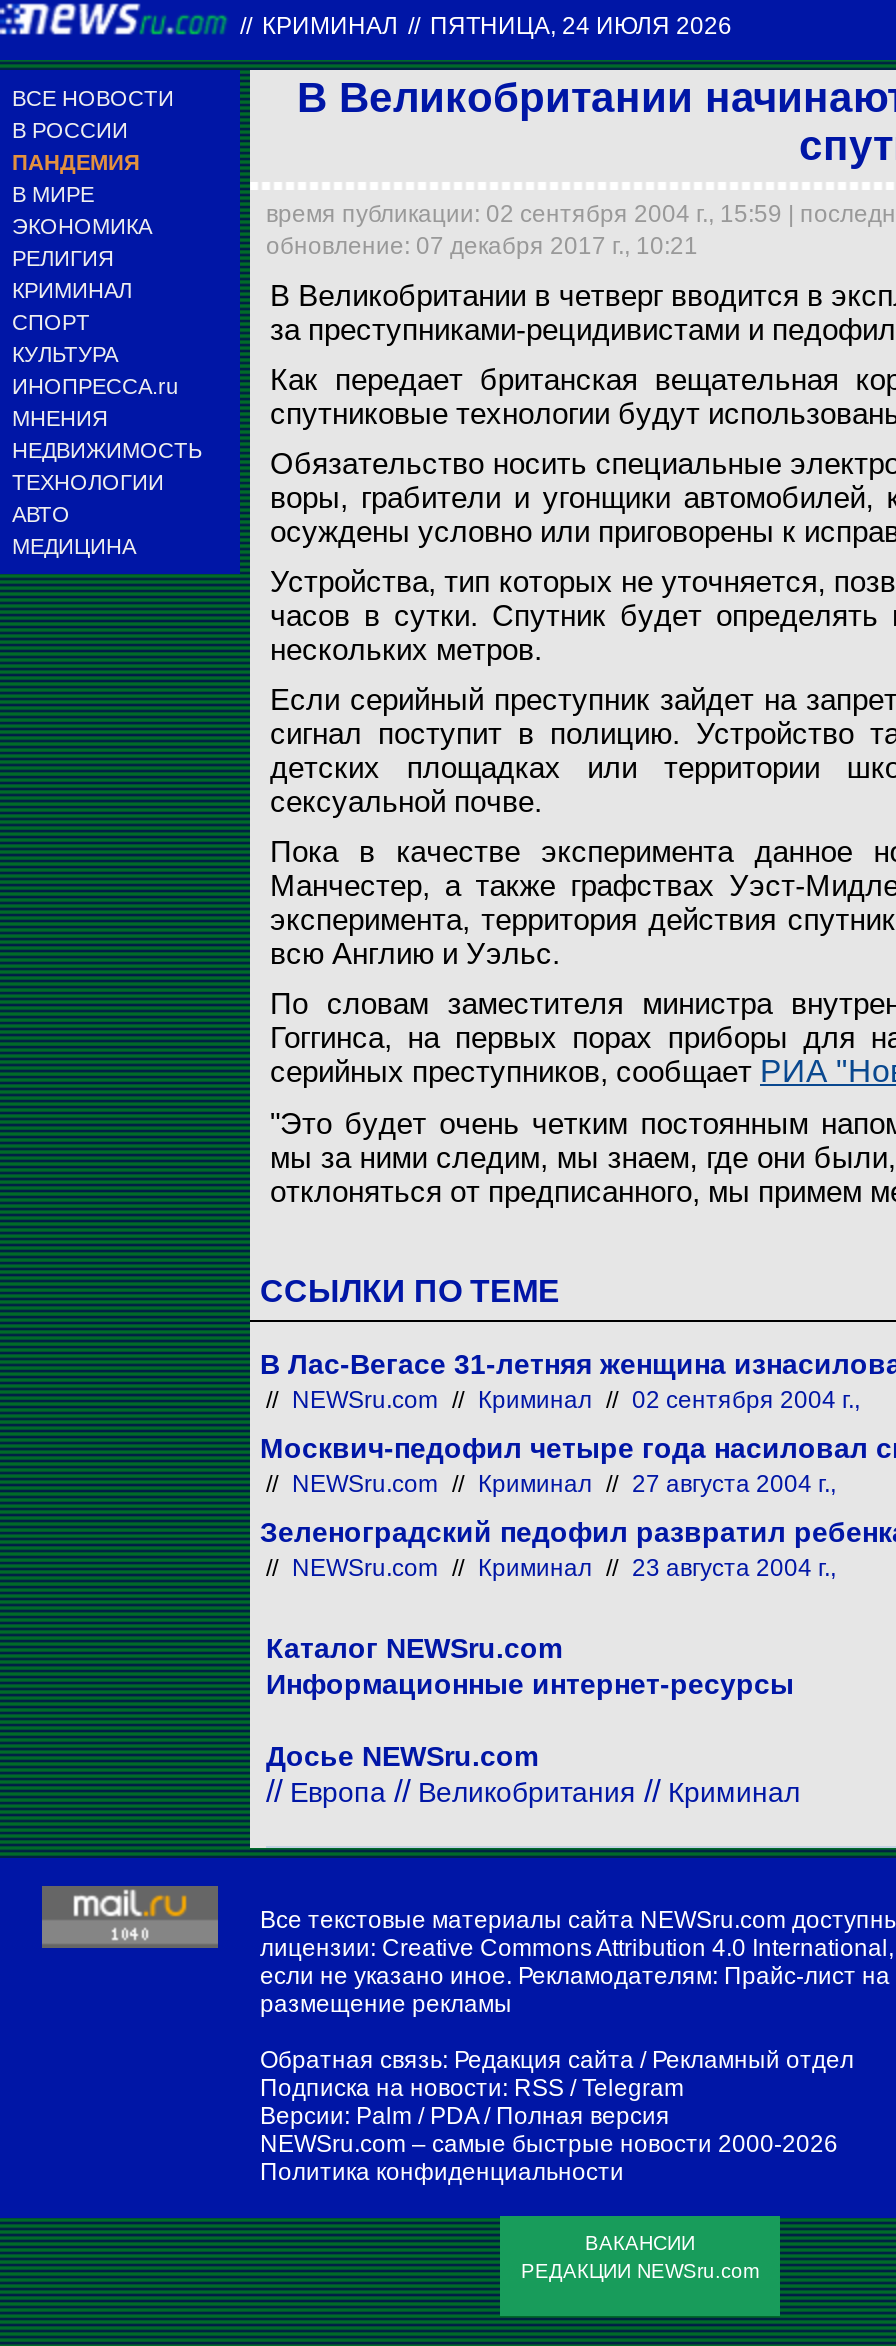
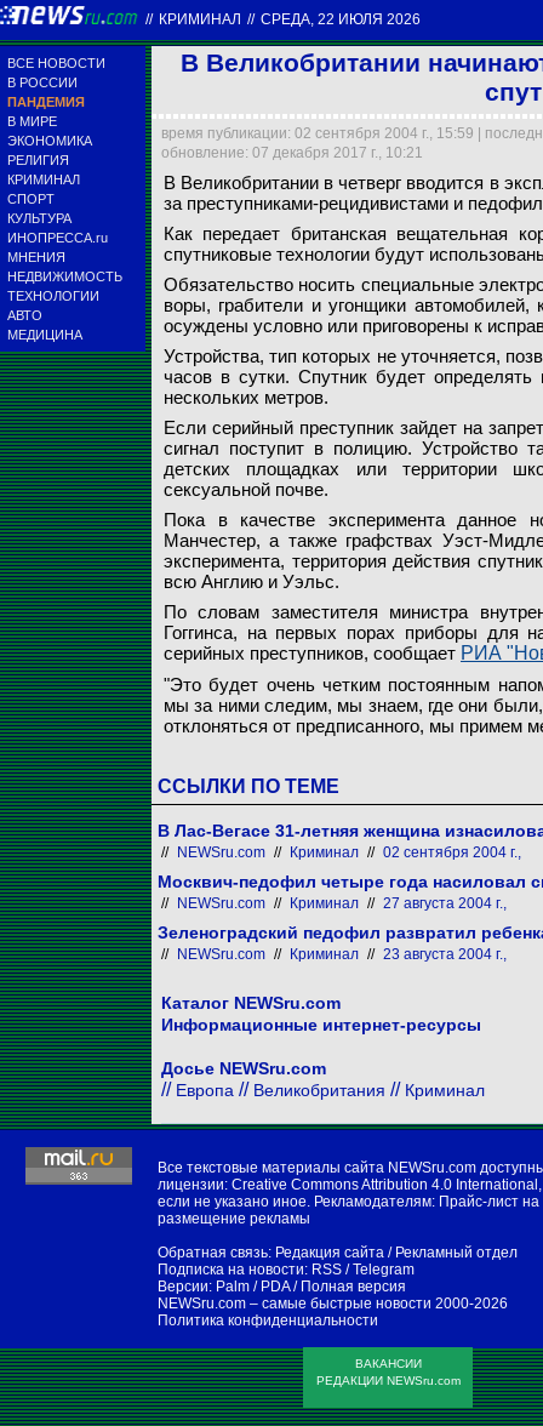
- // КРИМИНАЛ // ПЯТНИЦА, 24 ИЮЛЯ 2026
+ // КРИМИНАЛ // СРЕДА, 22 ИЮЛЯ 2026
